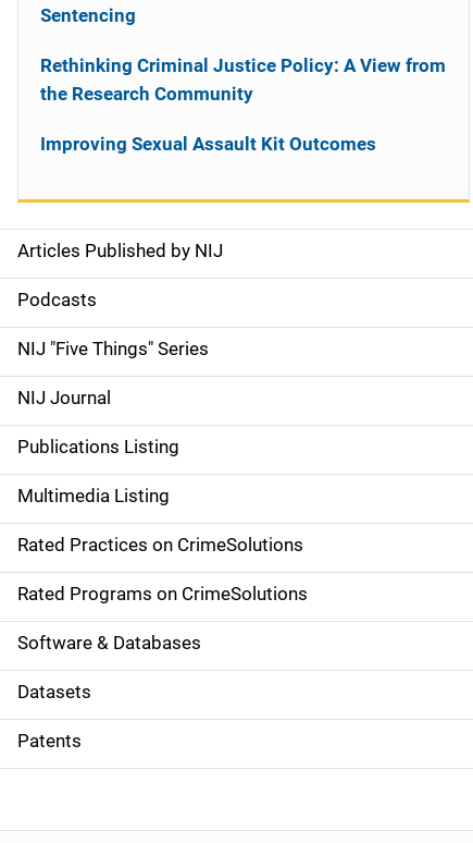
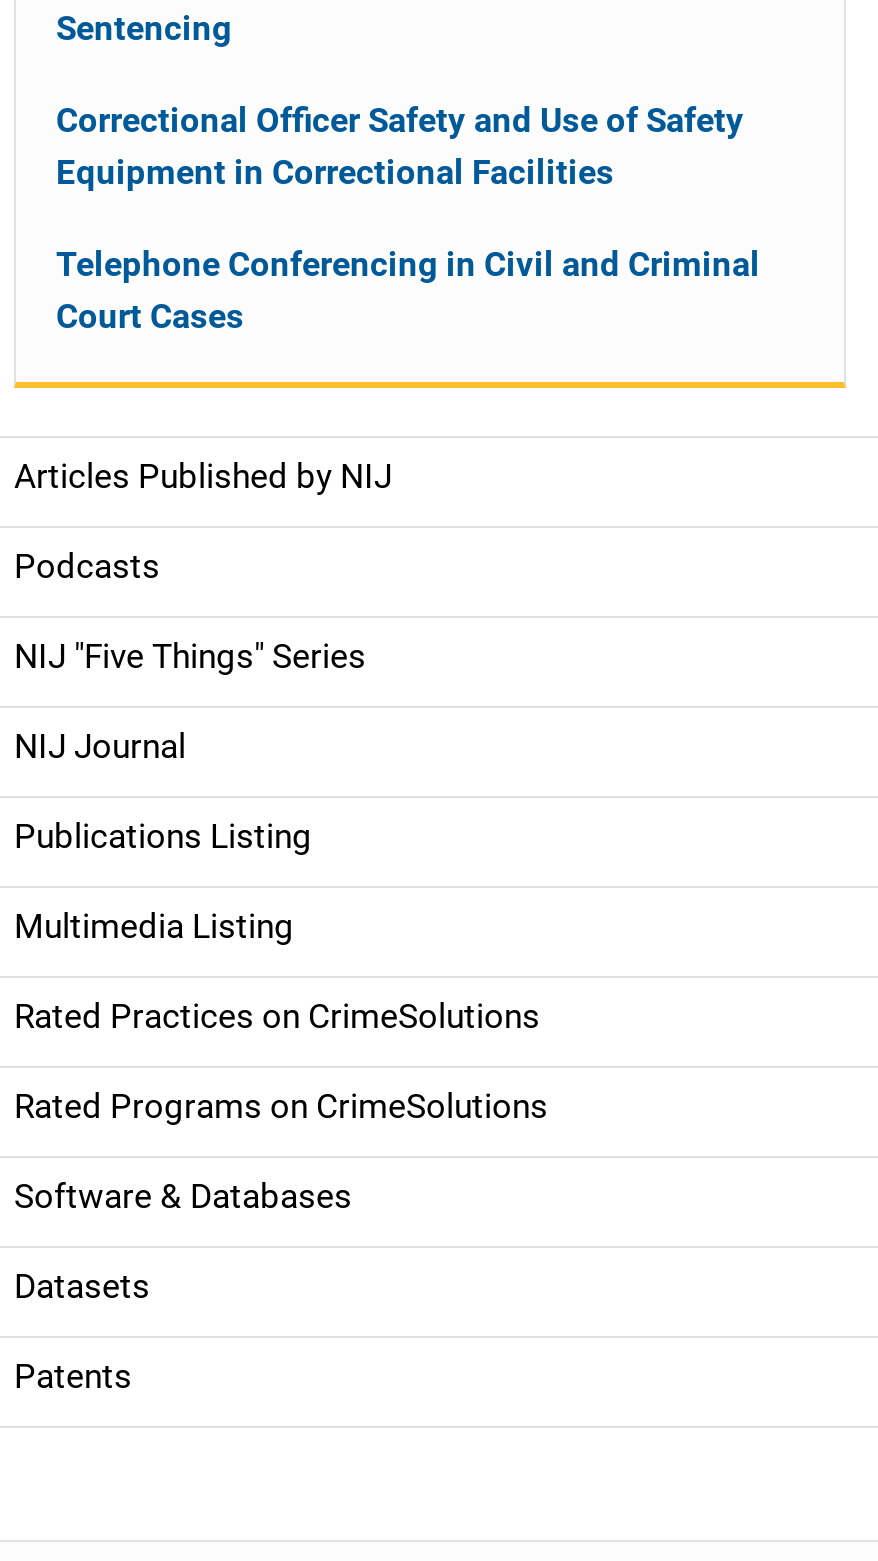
- Rethinking Criminal Justice Policy: A View from
- the Research Community
+ Correctional Officer Safety and Use of Safety
+ Equipment in Correctional Facilities

- Improving Sexual Assault Kit Outcomes
+ Telephone Conferencing in Civil and Criminal
+ Court Cases
